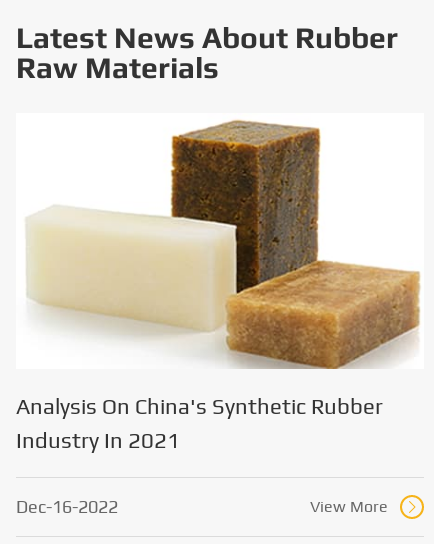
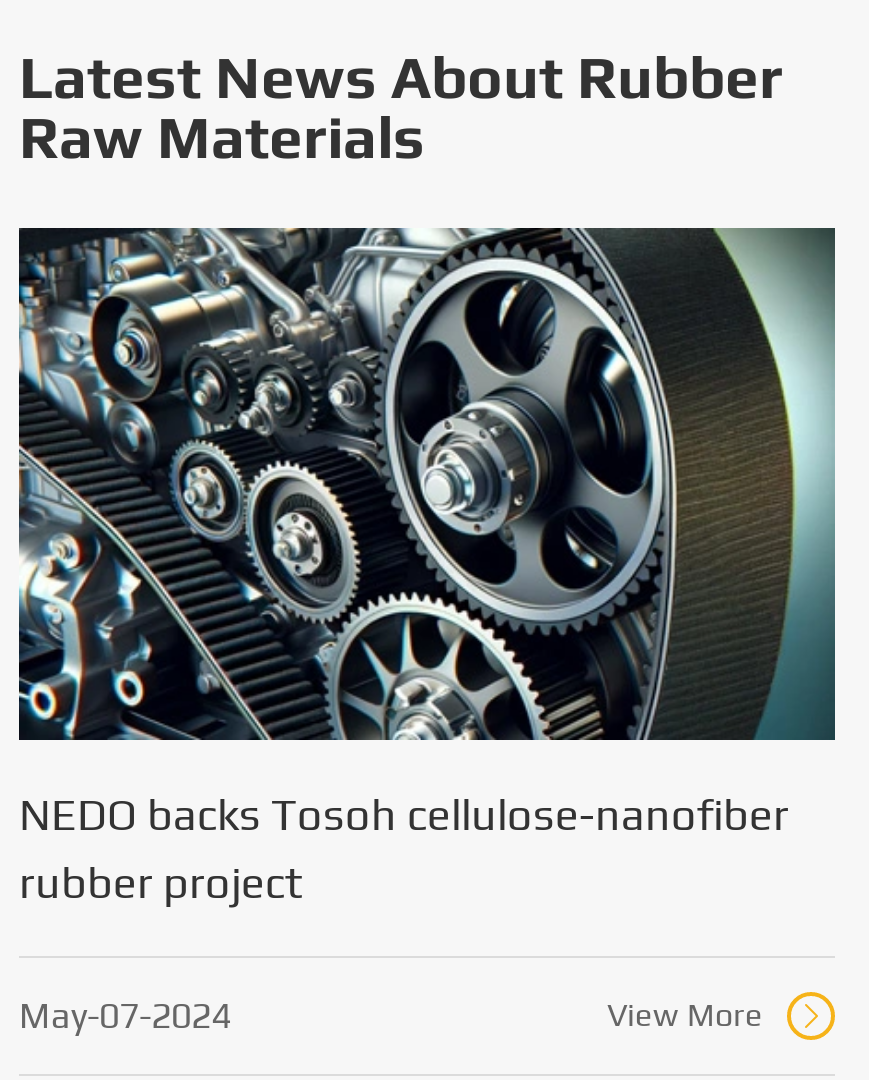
- [image]
- Analysis On China's Synthetic Rubber
- Industry In 2021
+ [image]
+ NEDO backs Tosoh cellulose-nanofiber
+ rubber project

- Dec-16-2022
+ May-07-2024
